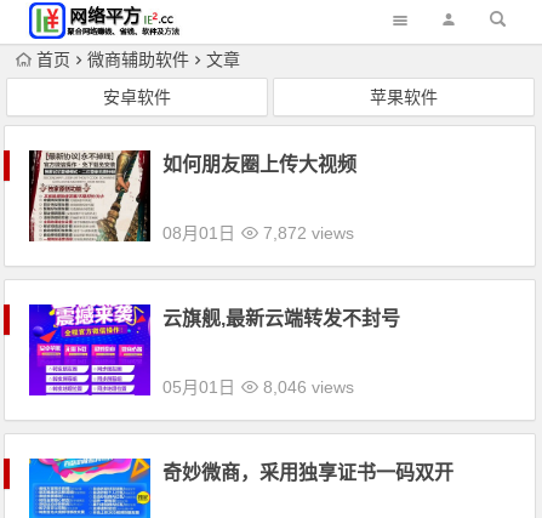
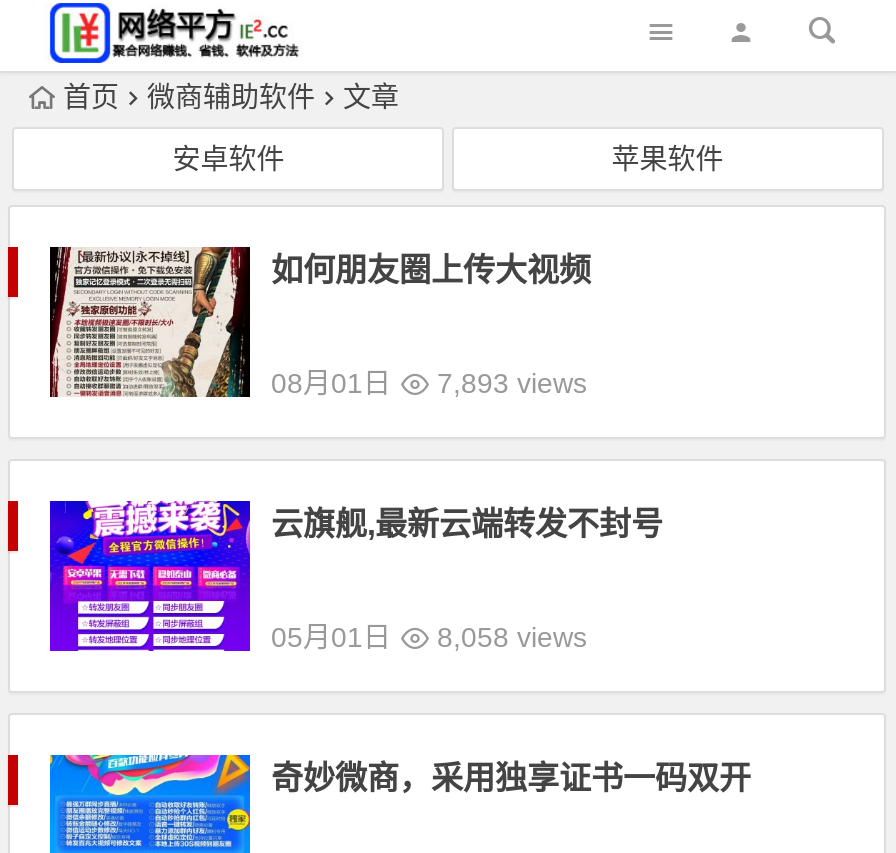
- 08月01日 7,872 views
+ 08月01日 7,893 views

- 05月01日 8,046 views
+ 05月01日 8,058 views
